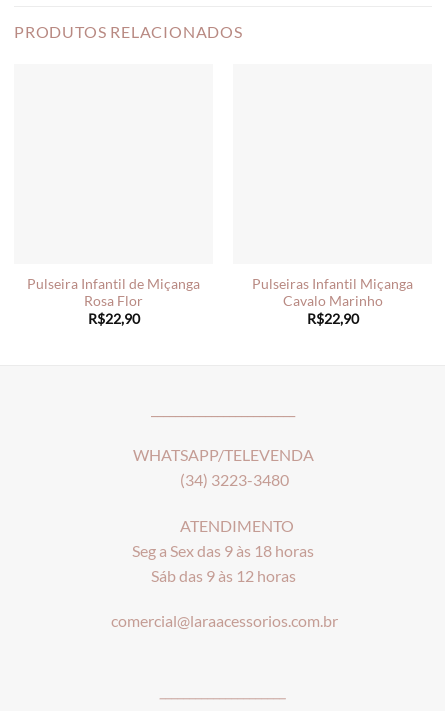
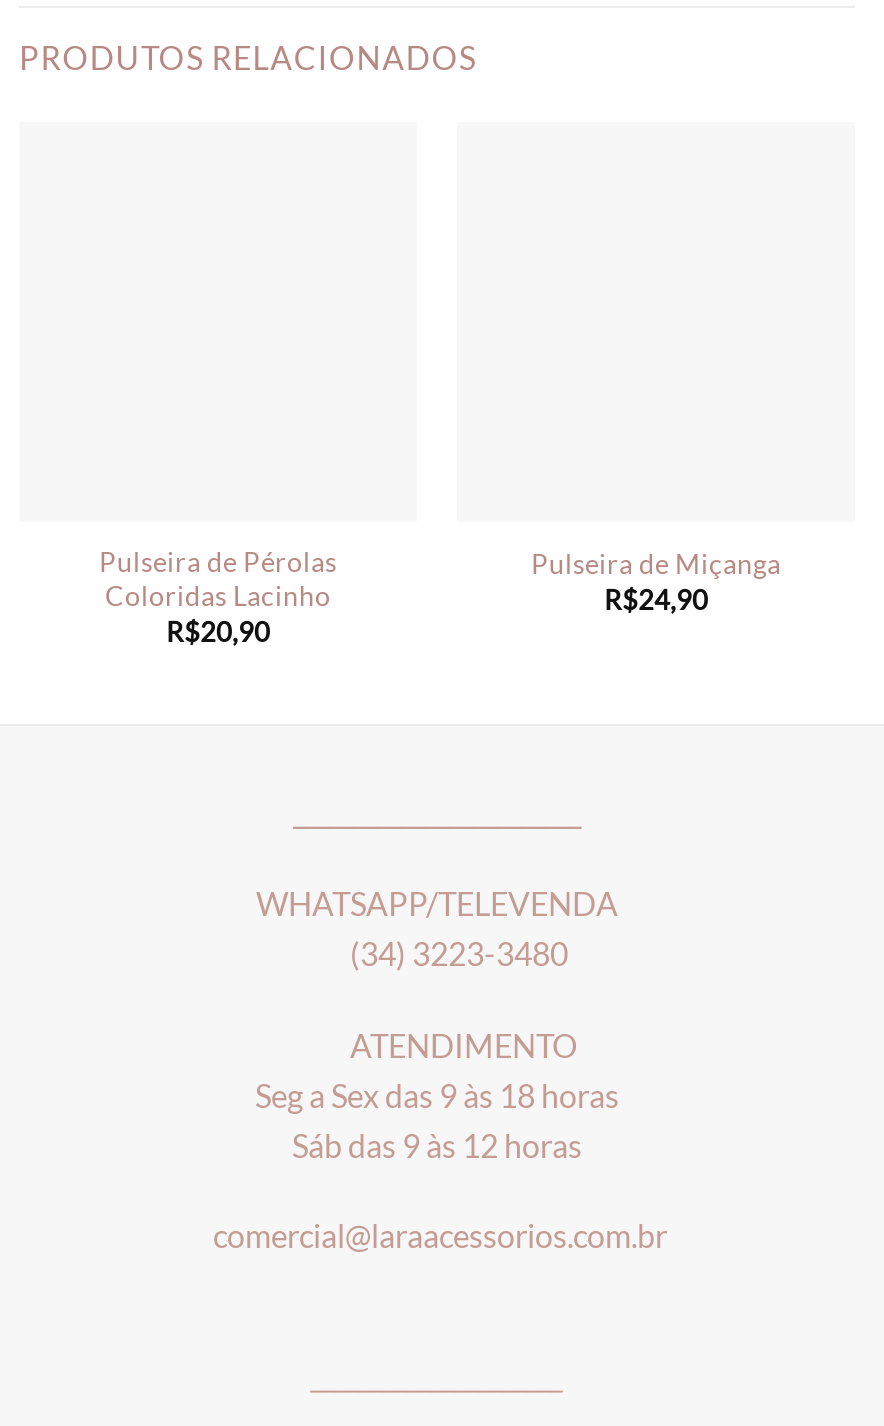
- Pulseira Infantil de Miçanga
- Rosa Flor
- R$22,90
+ Pulseira de Pérolas
+ Coloridas Lacinho
+ R$20,90

- Pulseiras Infantil Miçanga
- Cavalo Marinho
- R$22,90
+ Pulseira de Miçanga
+ R$24,90
